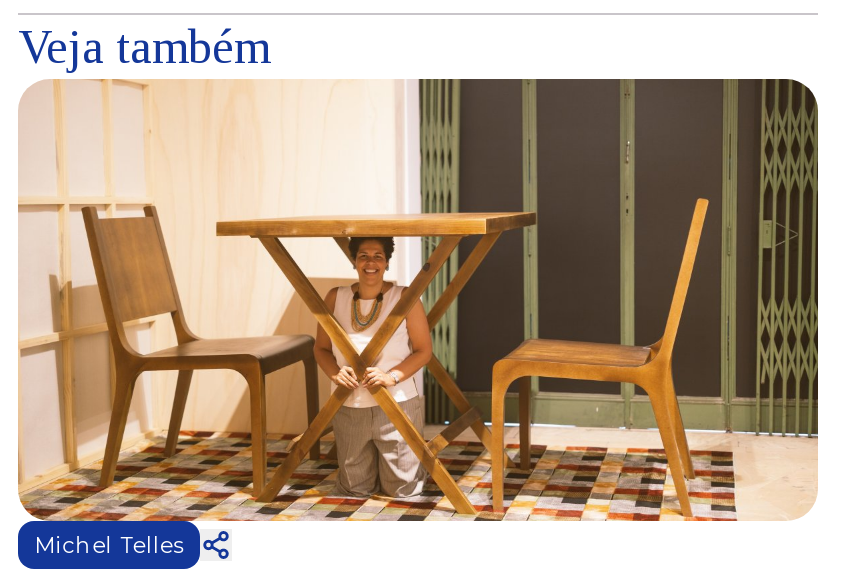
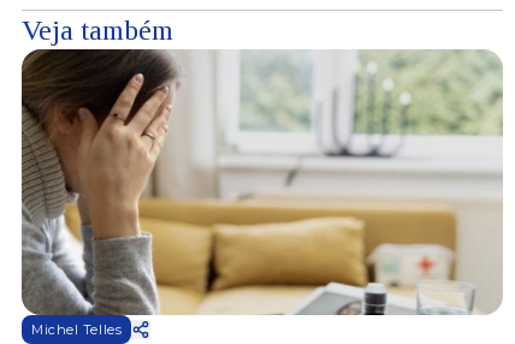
- [image]
+ [image]
